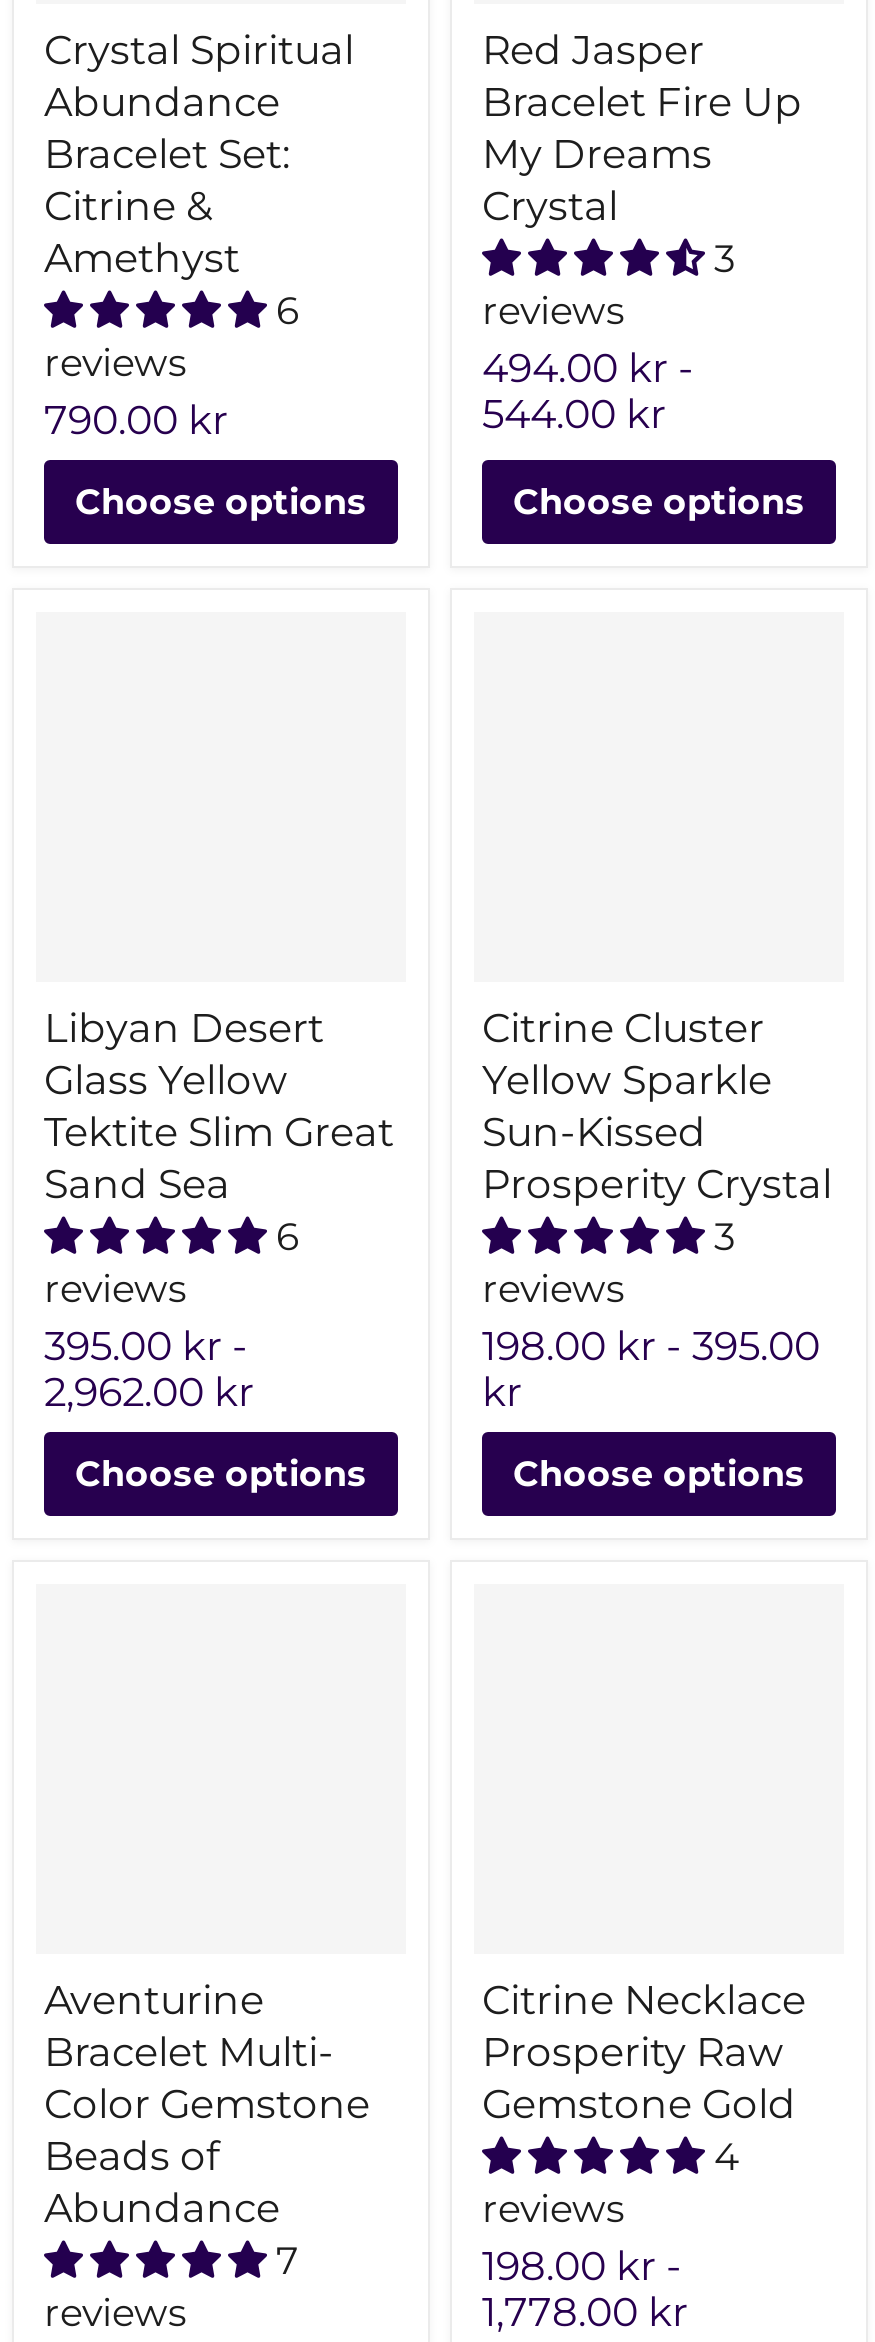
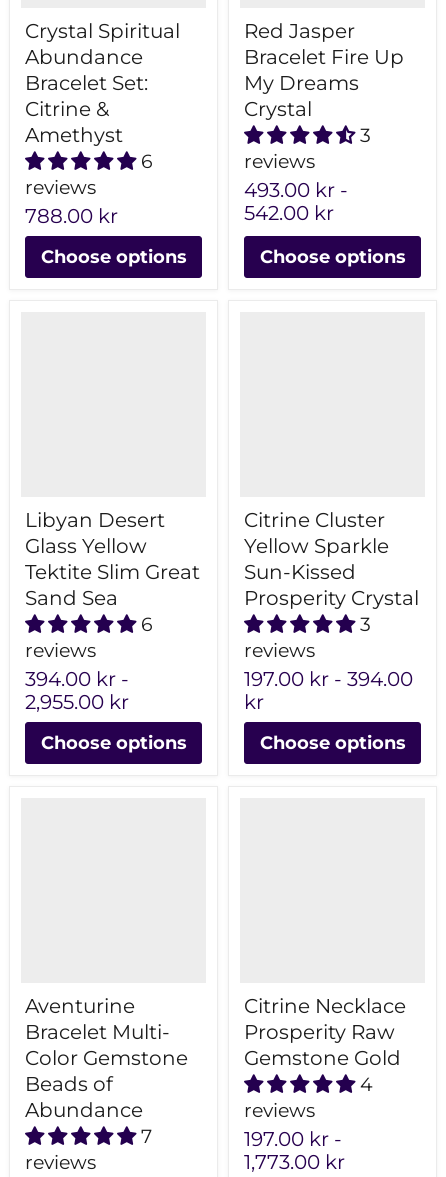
- 494.00 kr -
+ 493.00 kr -

- 790.00 kr
+ 788.00 kr

- 544.00 kr
+ 542.00 kr

- 395.00 kr -
+ 394.00 kr -

- 198.00 kr - 395.00
+ 197.00 kr - 394.00

- 2,962.00 kr
+ 2,955.00 kr

- 198.00 kr -
+ 197.00 kr -

- 1,778.00 kr
+ 1,773.00 kr
